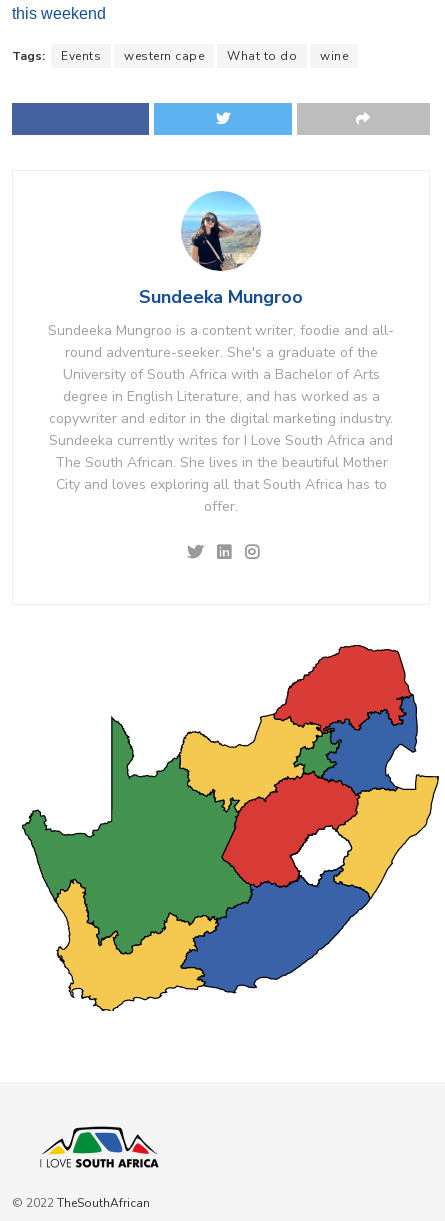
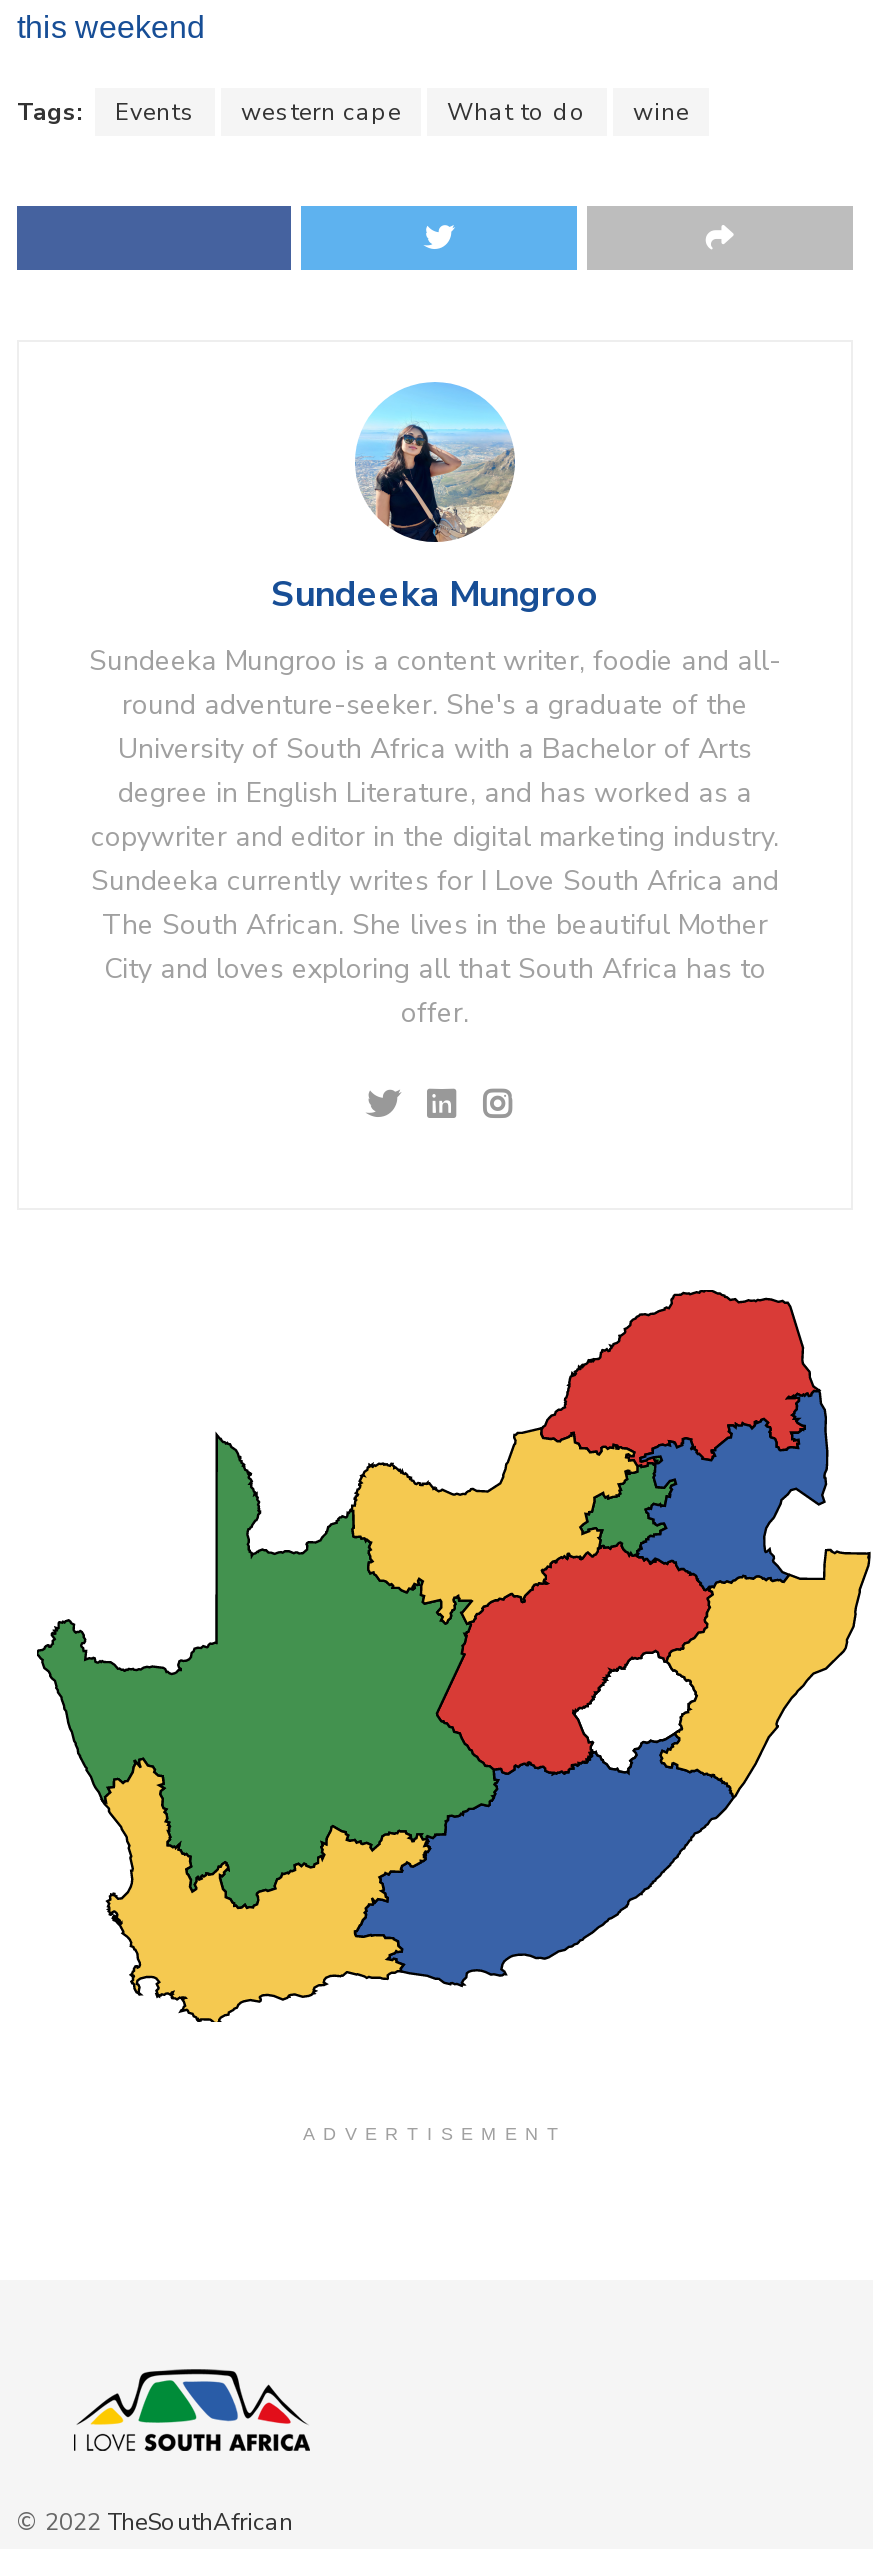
+ ADVERTISEMENT
